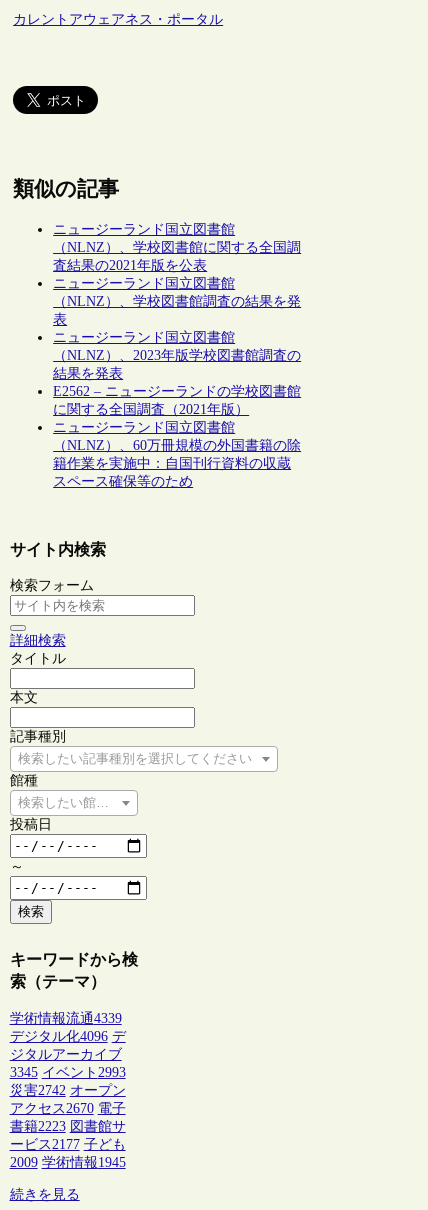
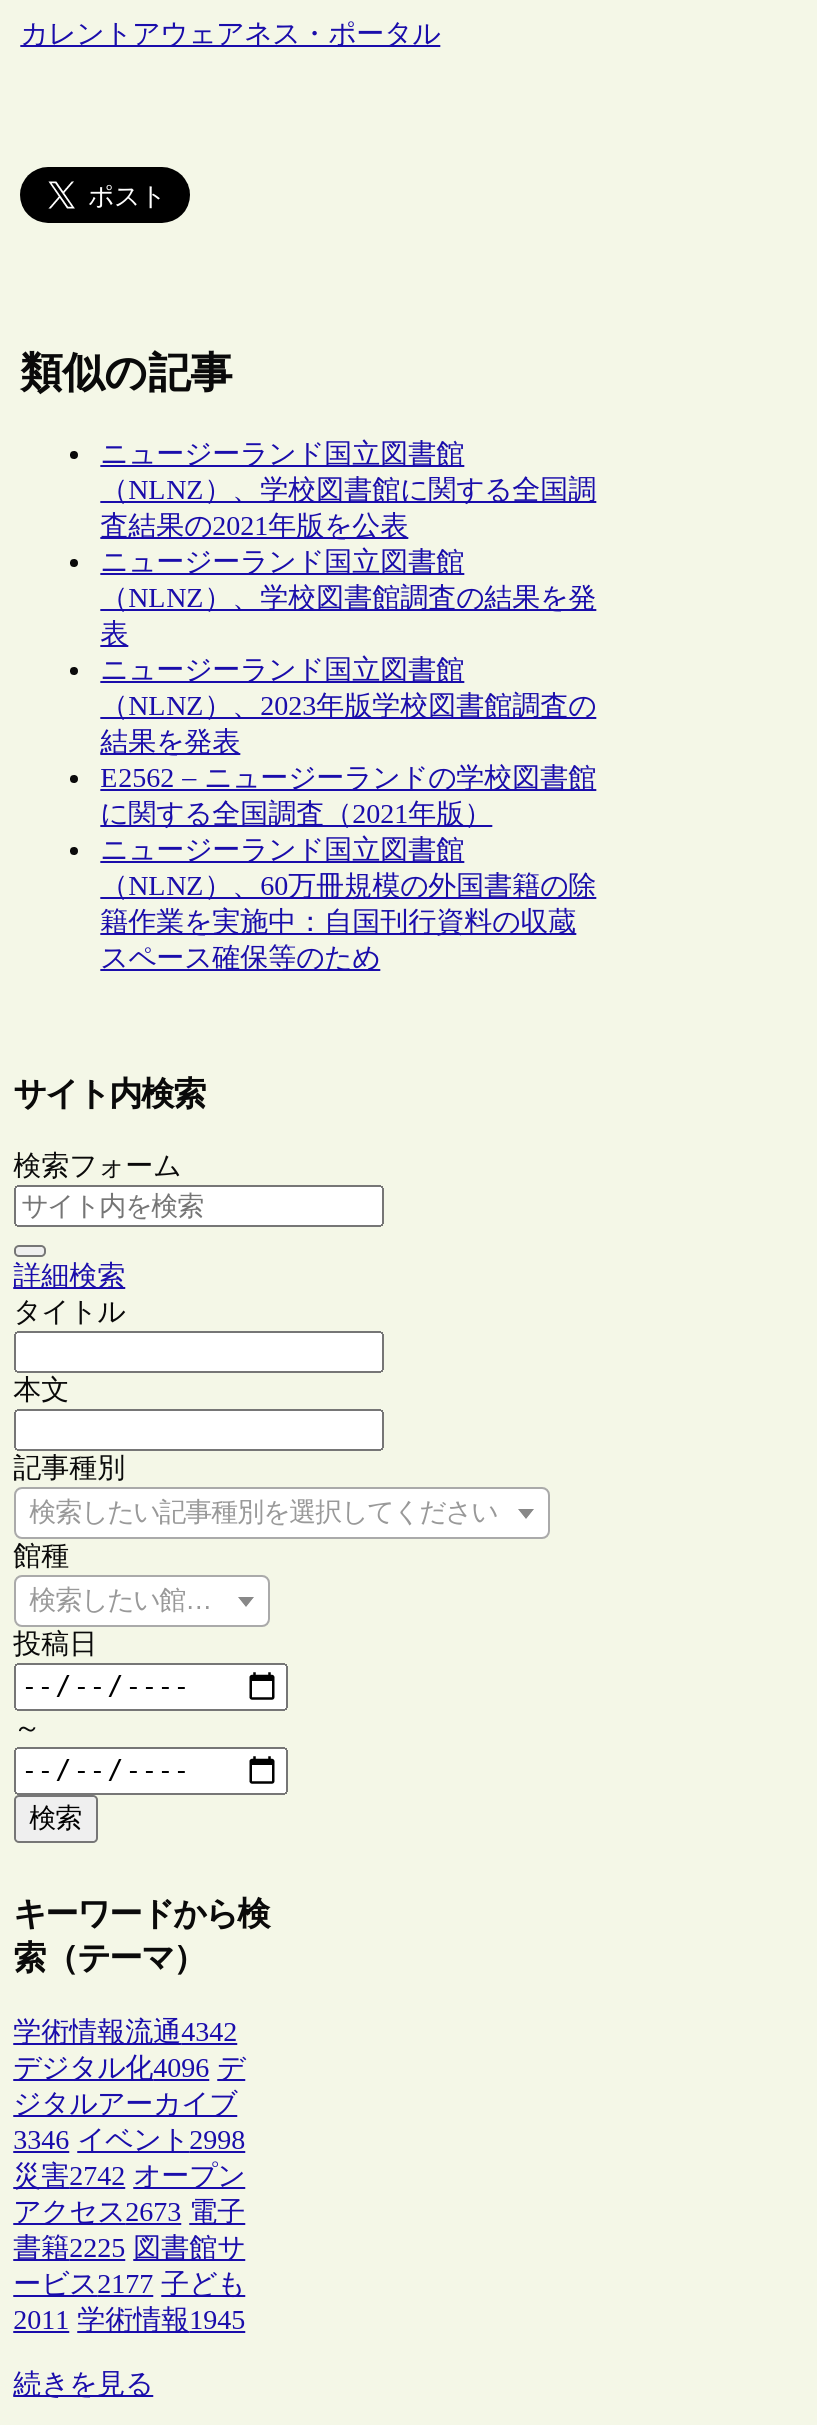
- 学術情報流通4339
+ 学術情報流通4342

- 3345 イベント2993
+ 3346 イベント2998

- アクセス2670 電子
+ アクセス2673 電子

- 書籍2223 図書館サ
+ 書籍2225 図書館サ

- 2009 学術情報1945
+ 2011 学術情報1945
